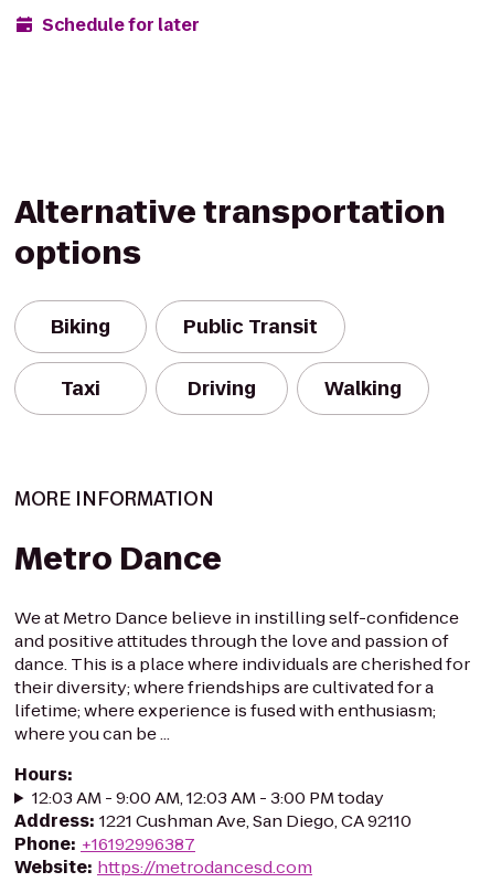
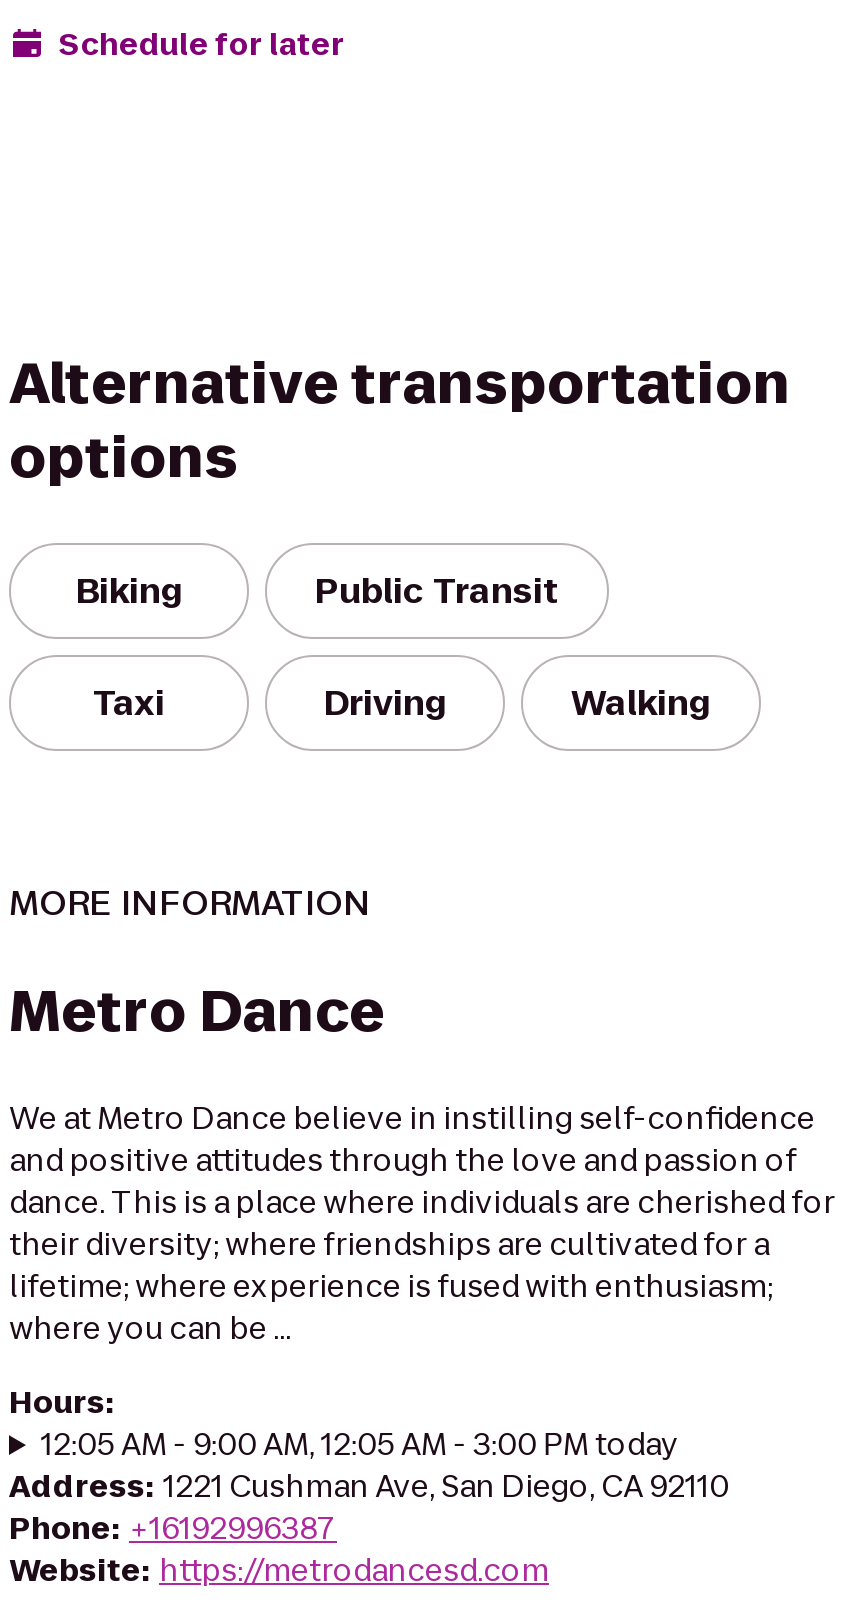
- 12:03 AM - 9:00 AM, 12:03 AM - 3:00 PM today
+ 12:05 AM - 9:00 AM, 12:05 AM - 3:00 PM today
